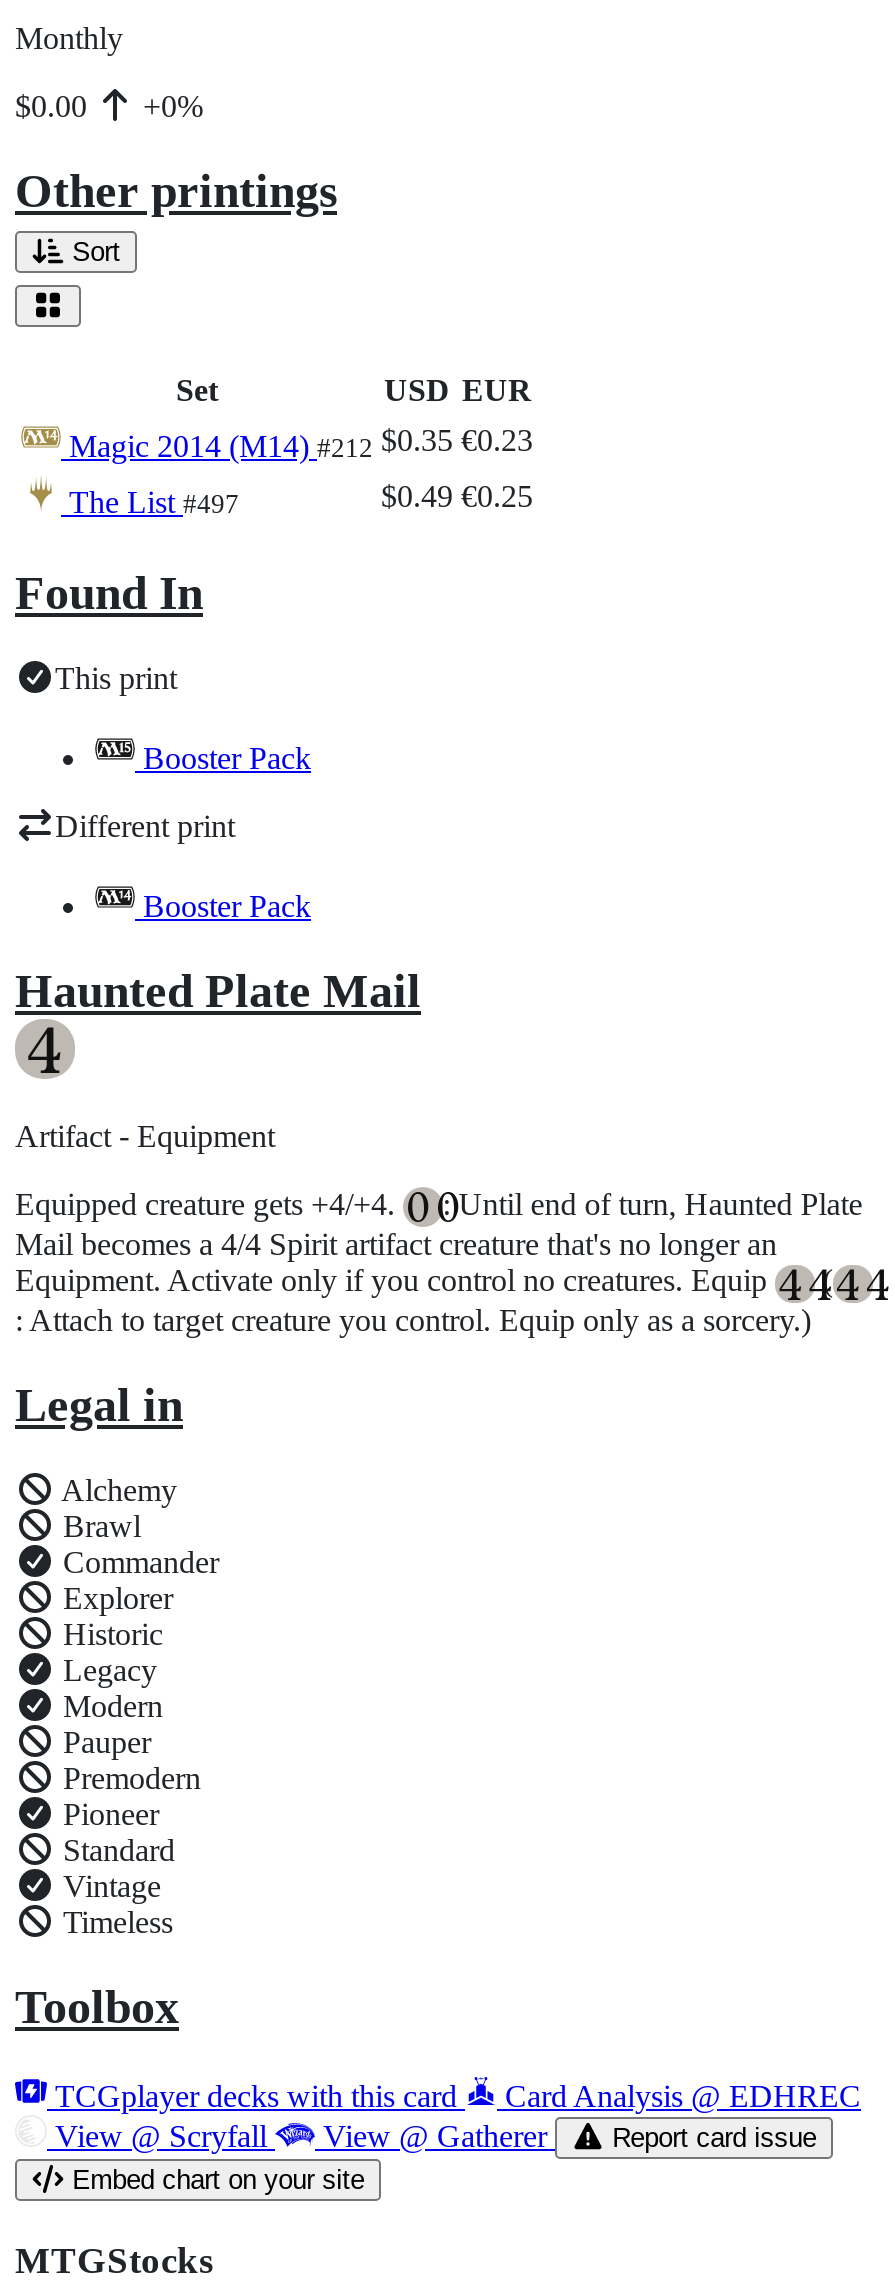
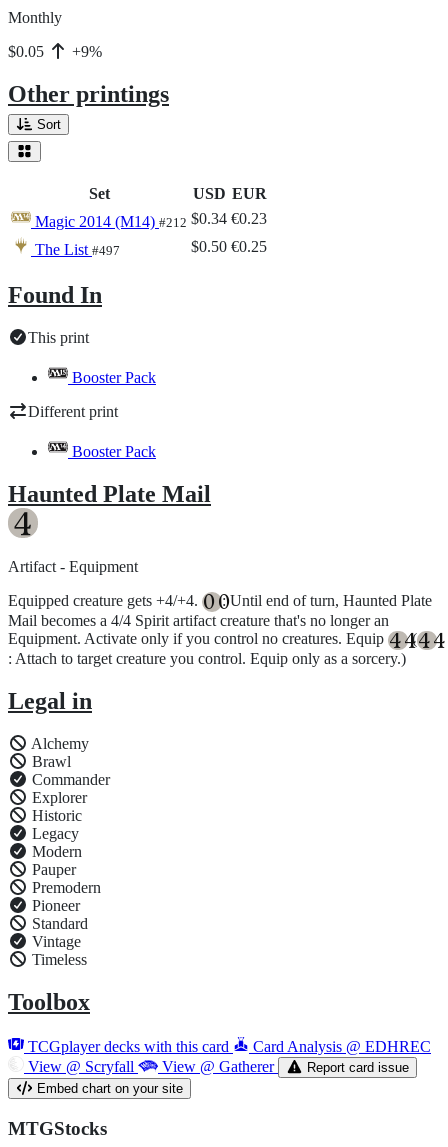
- $0.00
+ $0.05

- +0%
+ +9%

- Magic 2014 (M14) #212 $0.35 €0.23
+ Magic 2014 (M14) #212 $0.34 €0.23

- $0.49 €0.25
+ $0.50 €0.25
